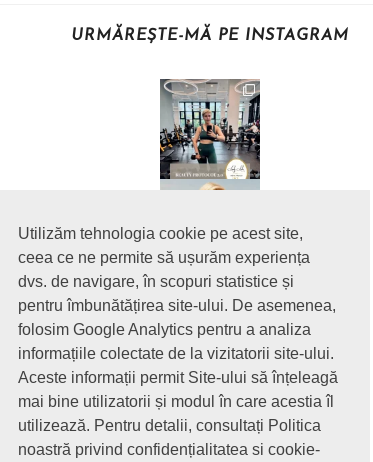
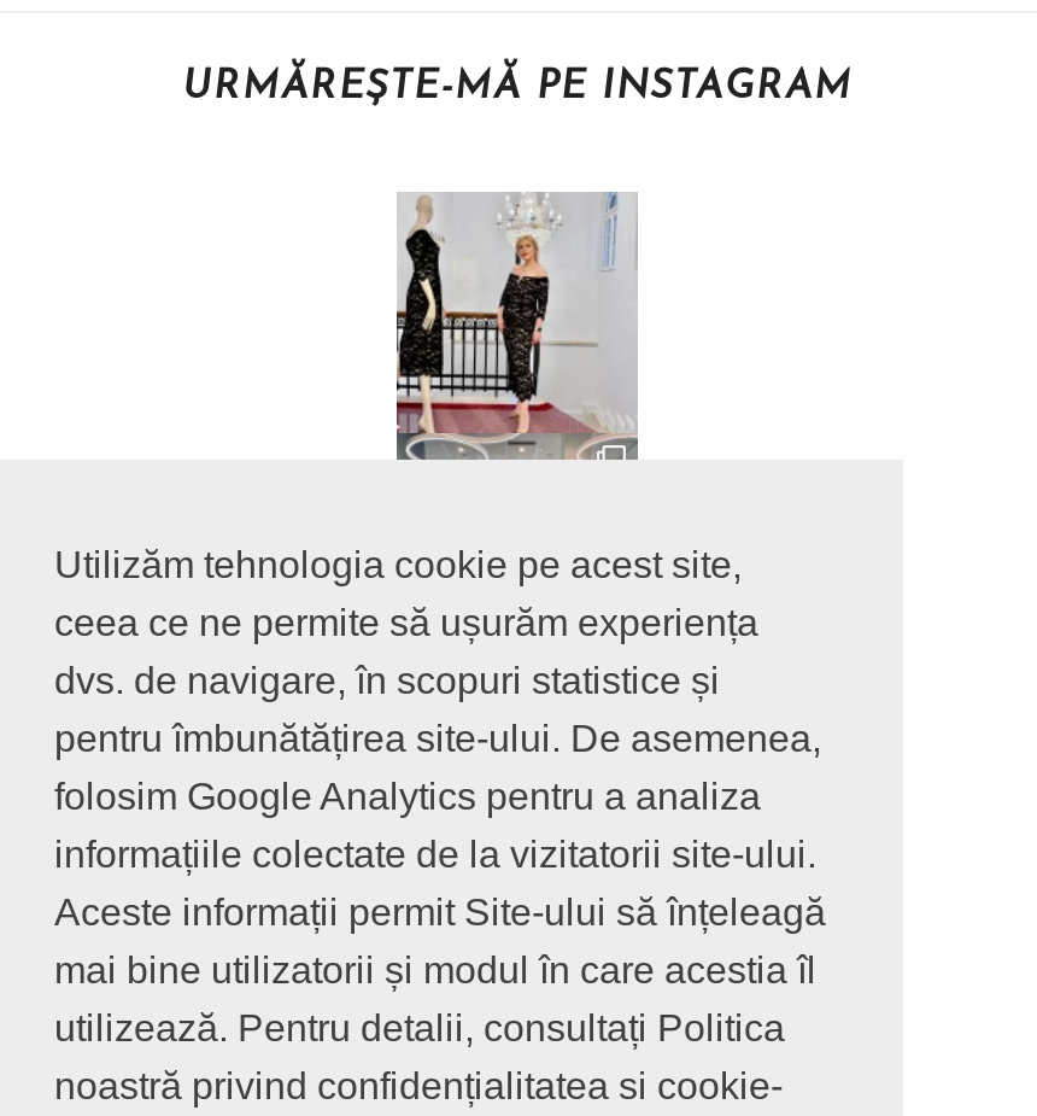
- [image]
+ [image]
